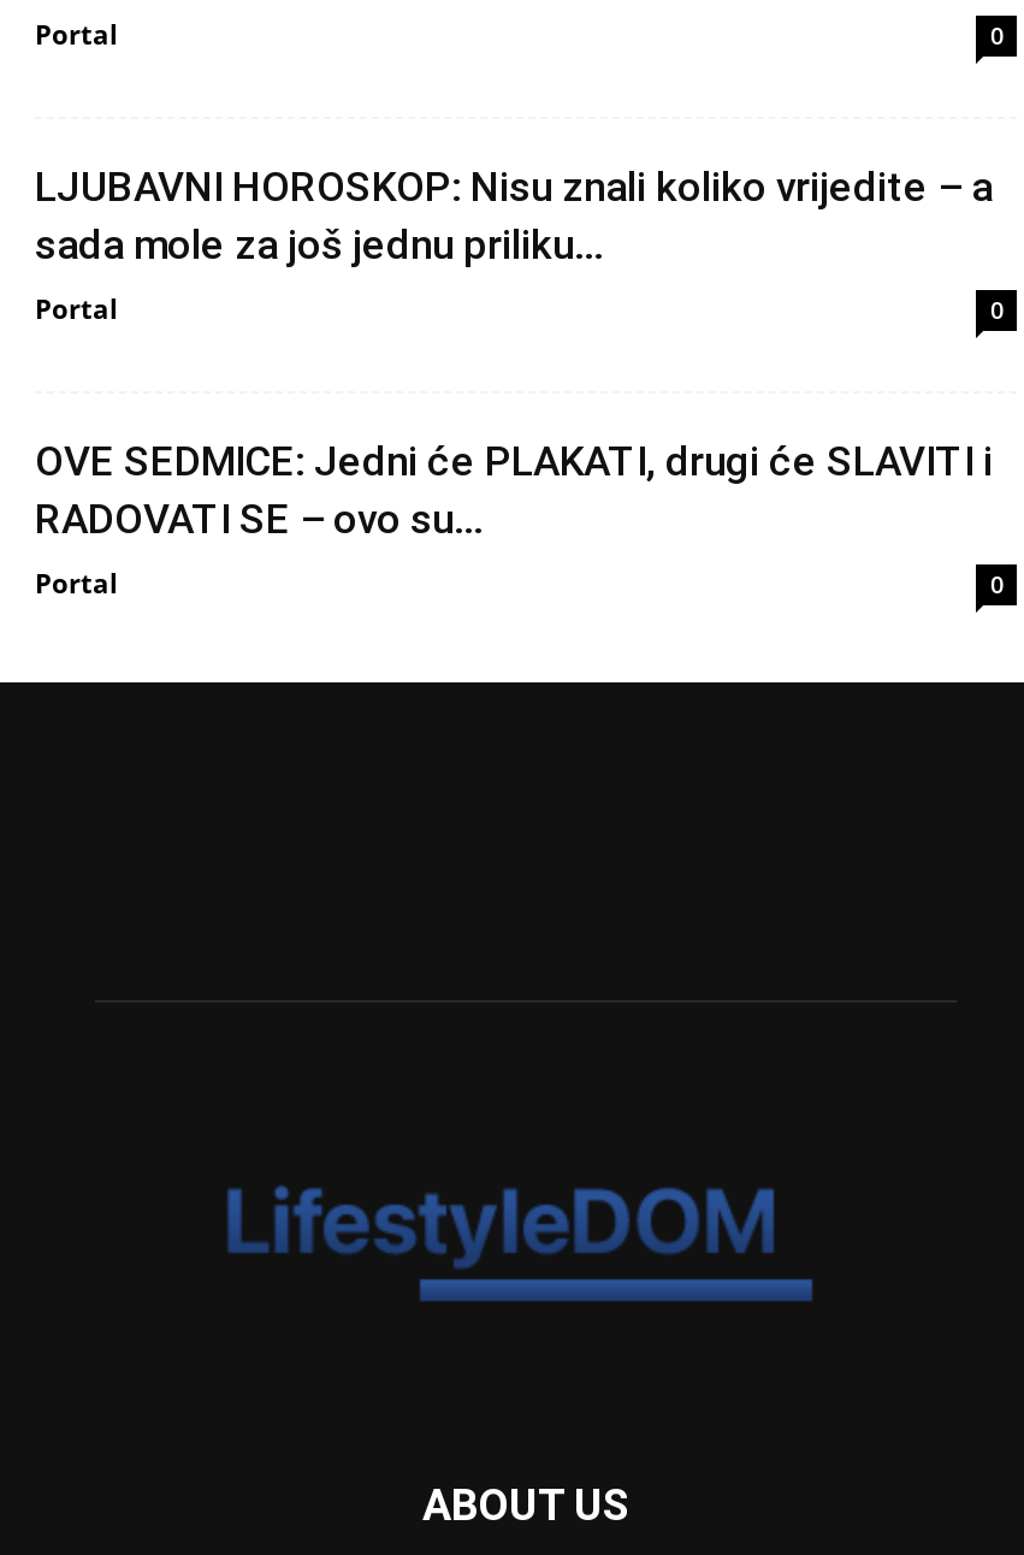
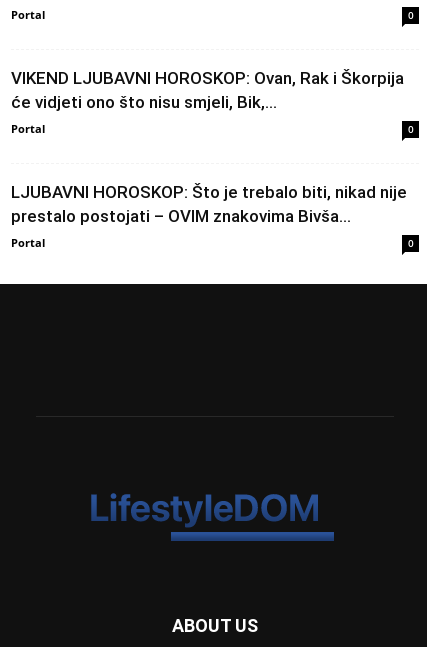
- LJUBAVNI HOROSKOP: Nisu znali koliko vrijedite – a
- sada mole za još jednu priliku...
+ VIKEND LJUBAVNI HOROSKOP: Ovan, Rak i Škorpija
+ će vidjeti ono što nisu smjeli, Bik,...

- OVE SEDMICE: Jedni će PLAKATI, drugi će SLAVITI i
- RADOVATI SE – ovo su...
+ LJUBAVNI HOROSKOP: Što je trebalo biti, nikad nije
+ prestalo postojati – OVIM znakovima Bivša...
